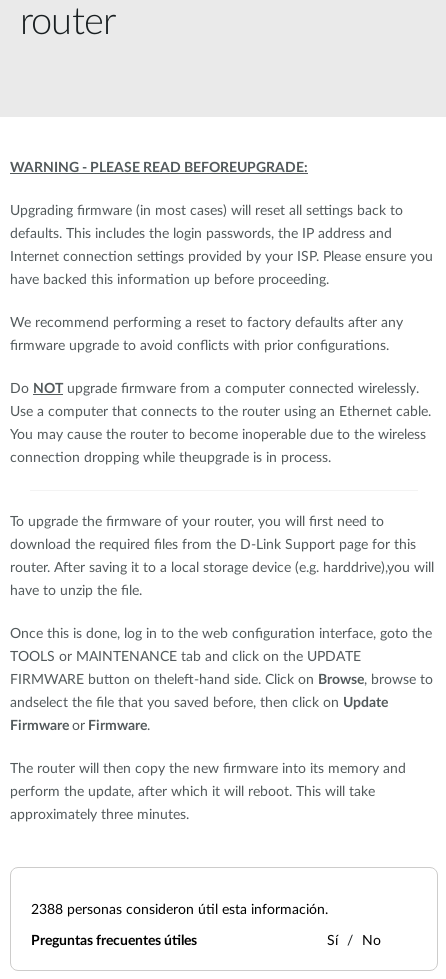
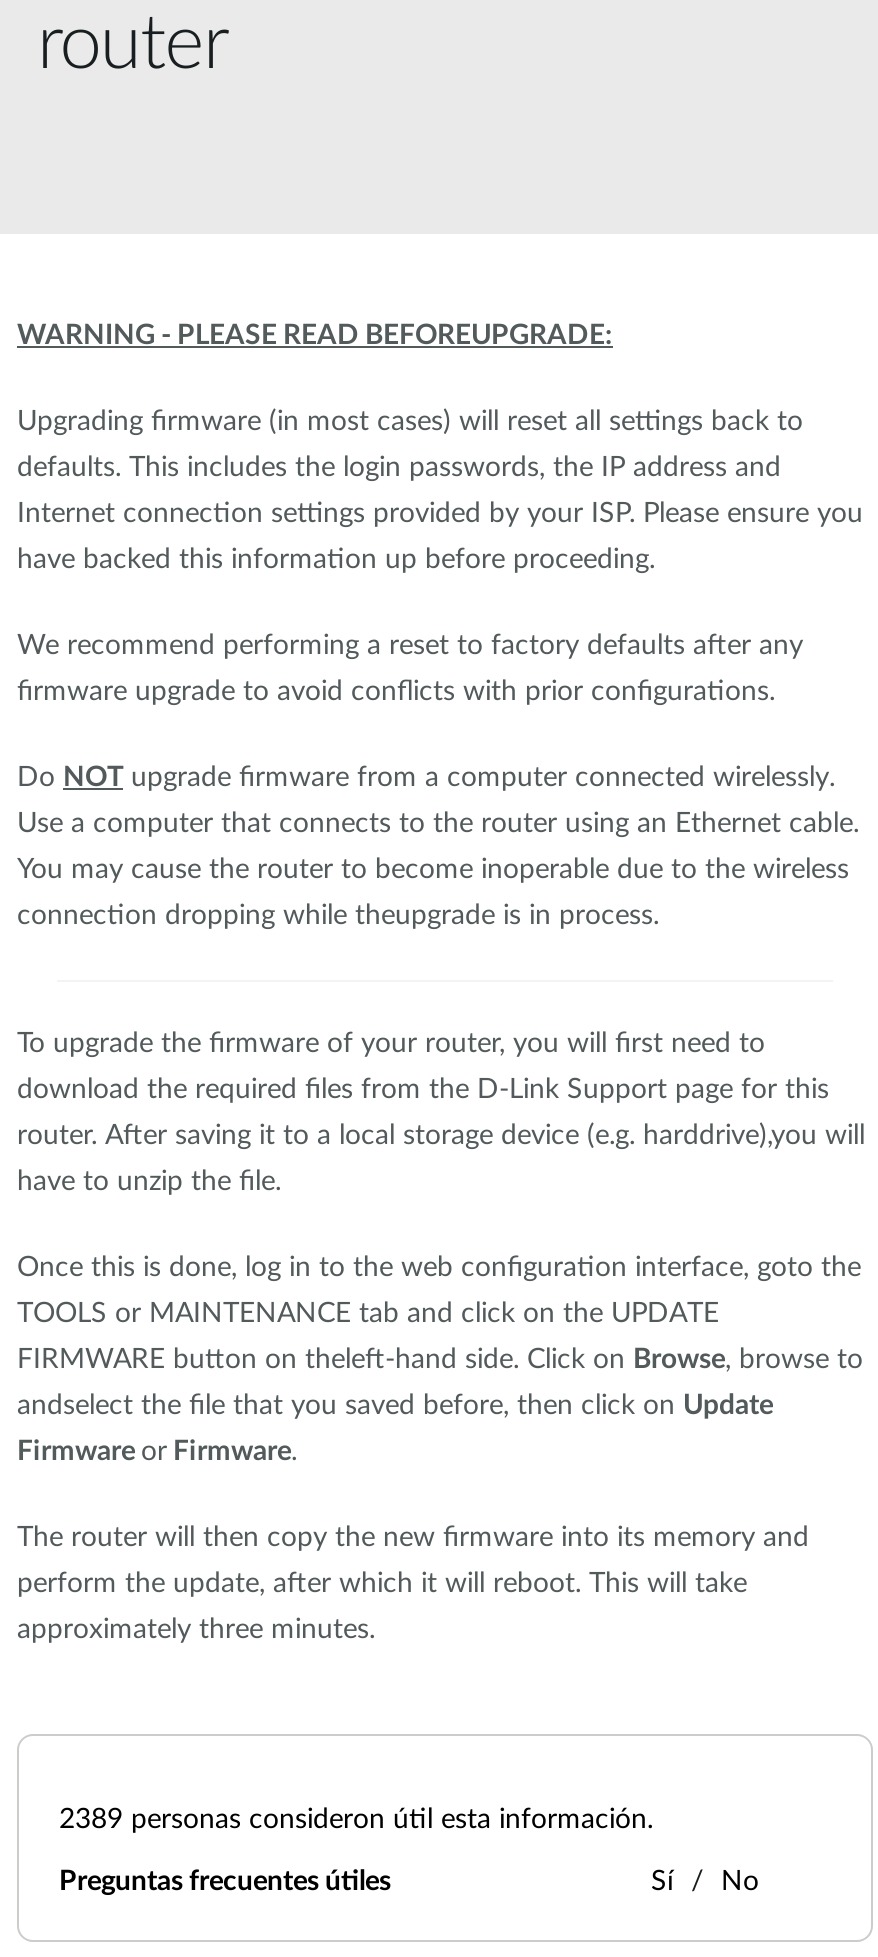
- 2388 personas consideron útil esta información.
+ 2389 personas consideron útil esta información.
